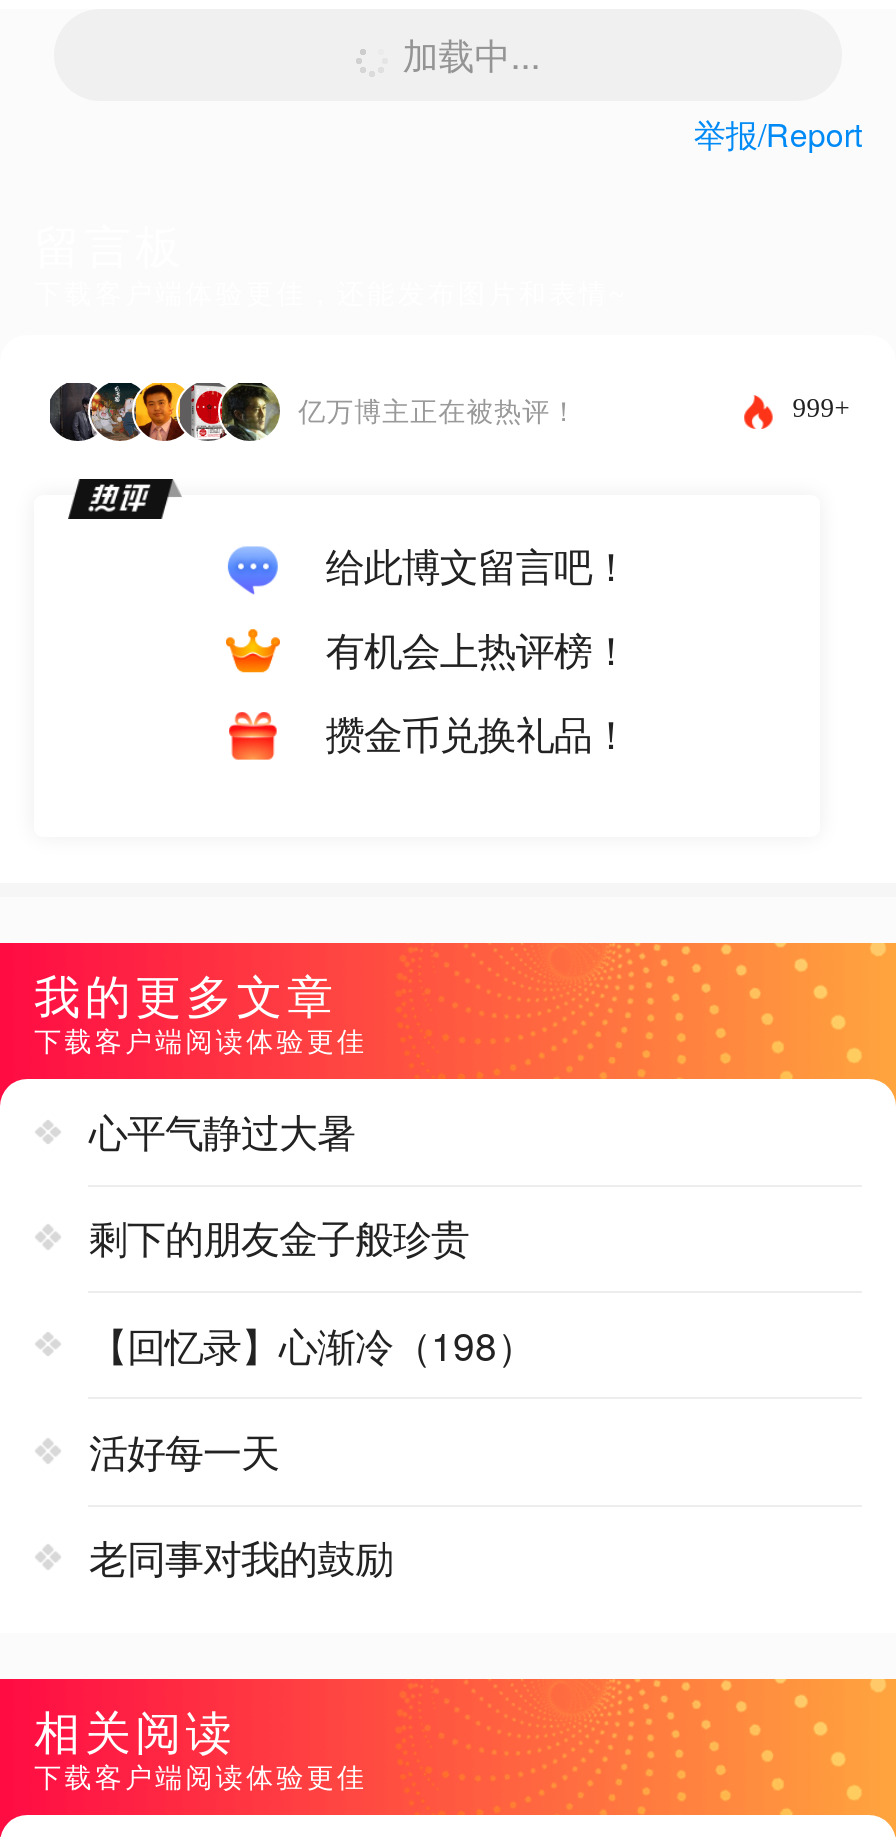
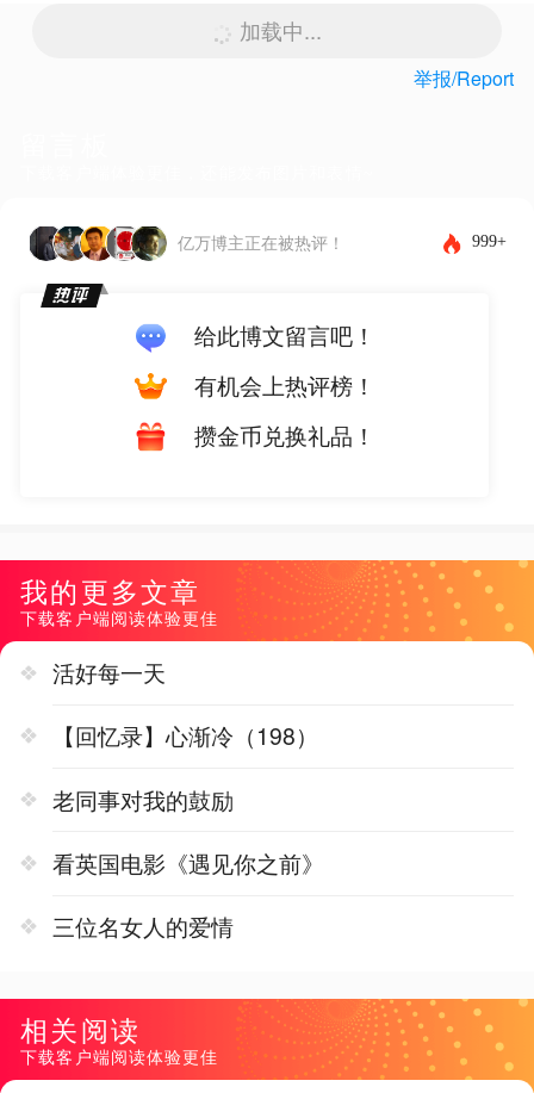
- 心平气静过大暑
- 剩下的朋友金子般珍贵

moved down: 【回忆录】心渐冷（198）

moved up: 活好每一天

moved up: 老同事对我的鼓励

+ 看英国电影《遇见你之前》
+ 三位名女人的爱情
